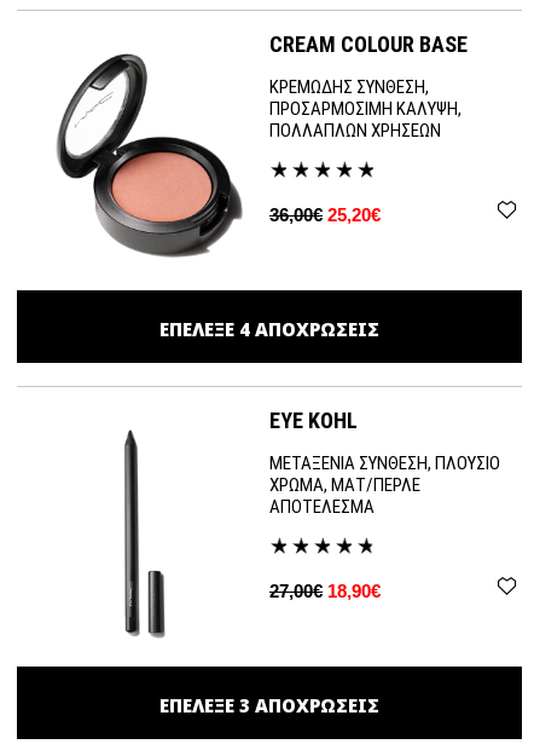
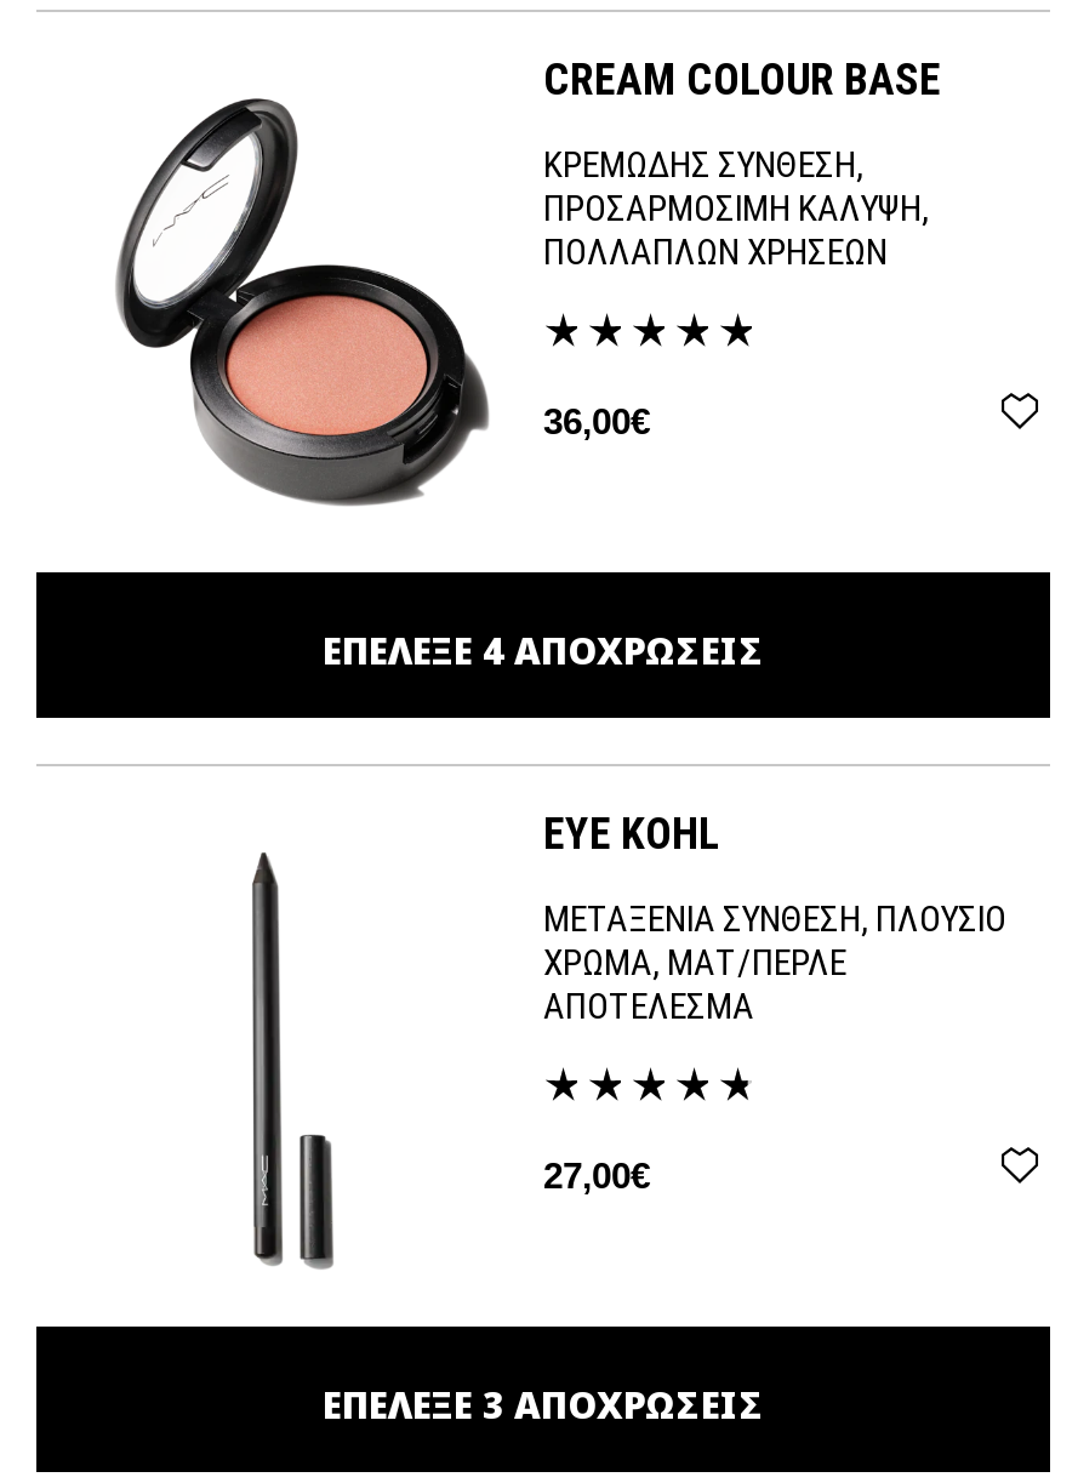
- 36,00€ 25,20€
+ 36,00€

- 27,00€ 18,90€
+ 27,00€
